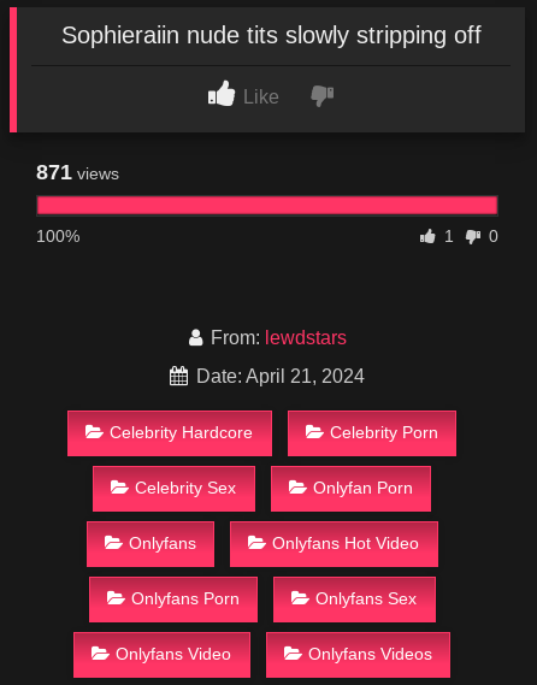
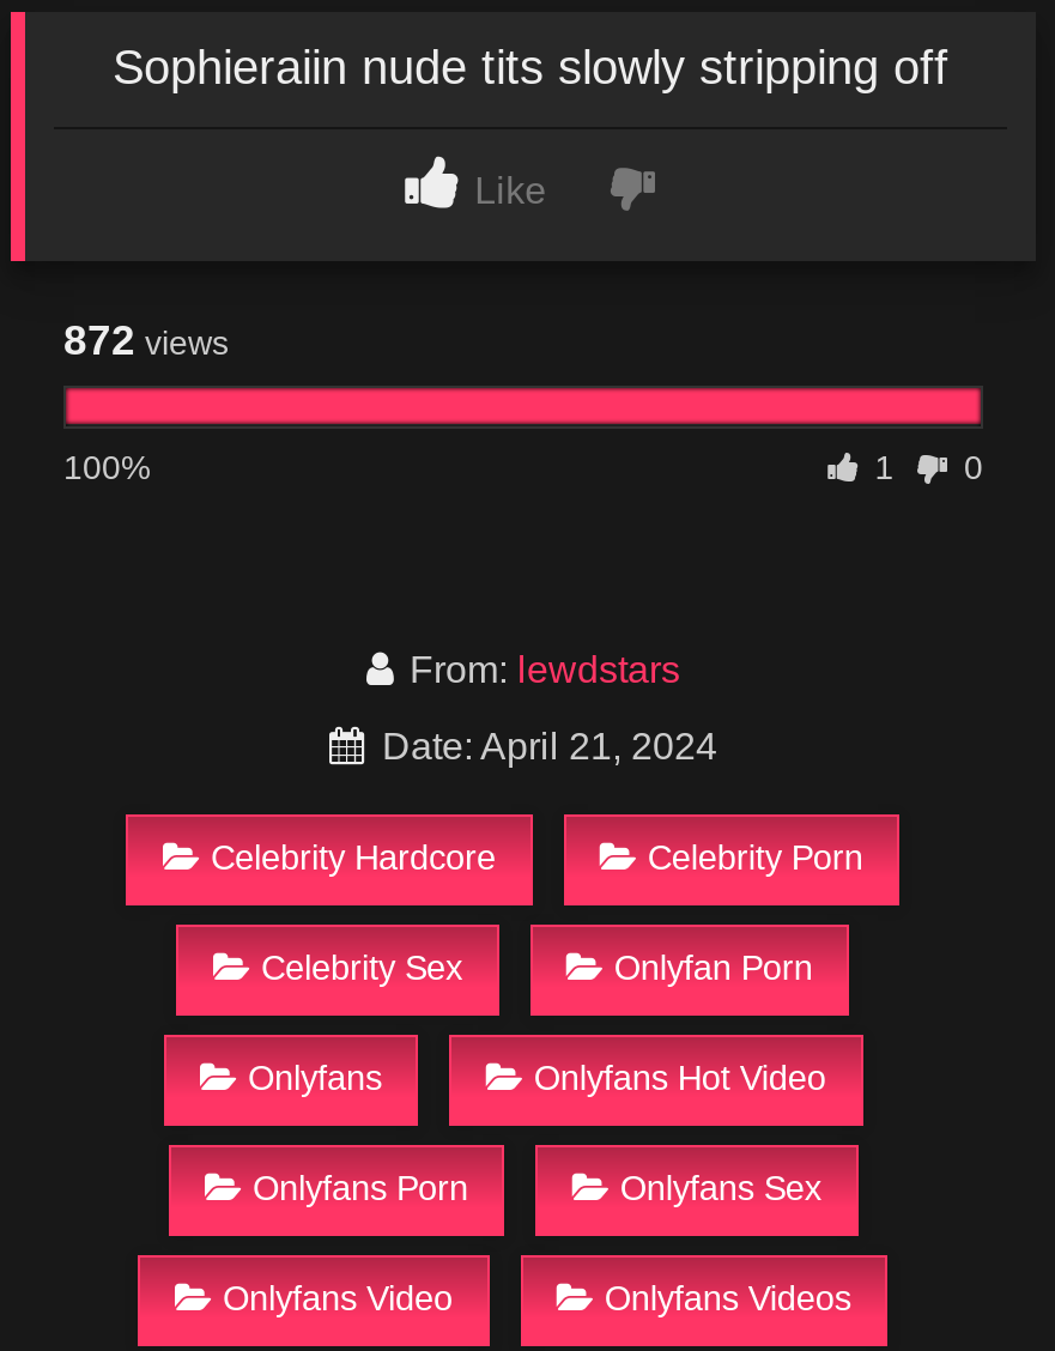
- 871 views
+ 872 views
